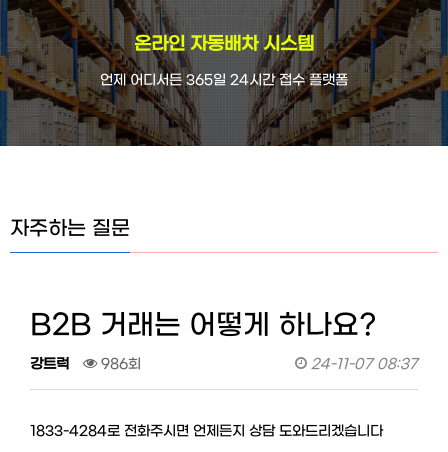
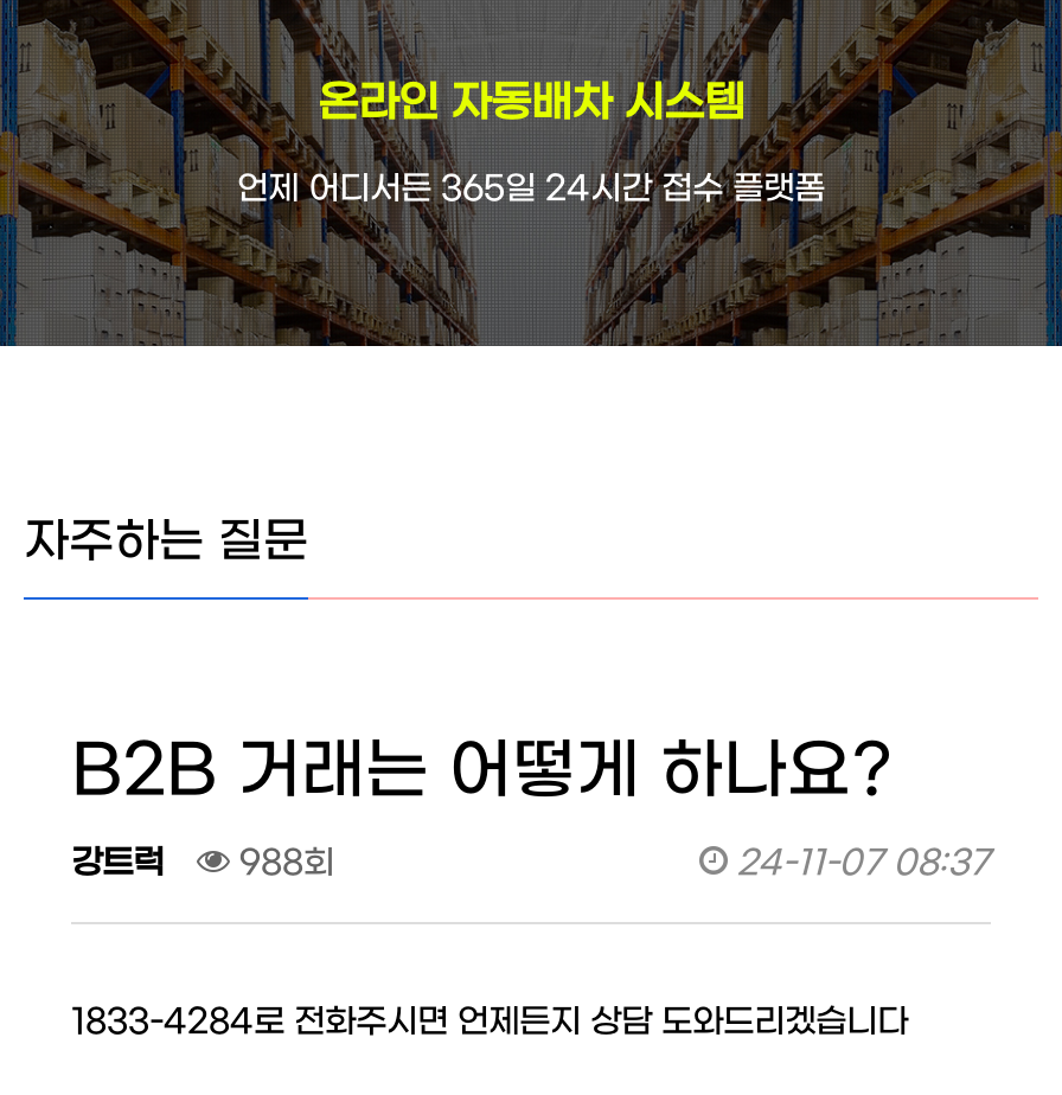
- 강트럭 986회
+ 강트럭 988회
